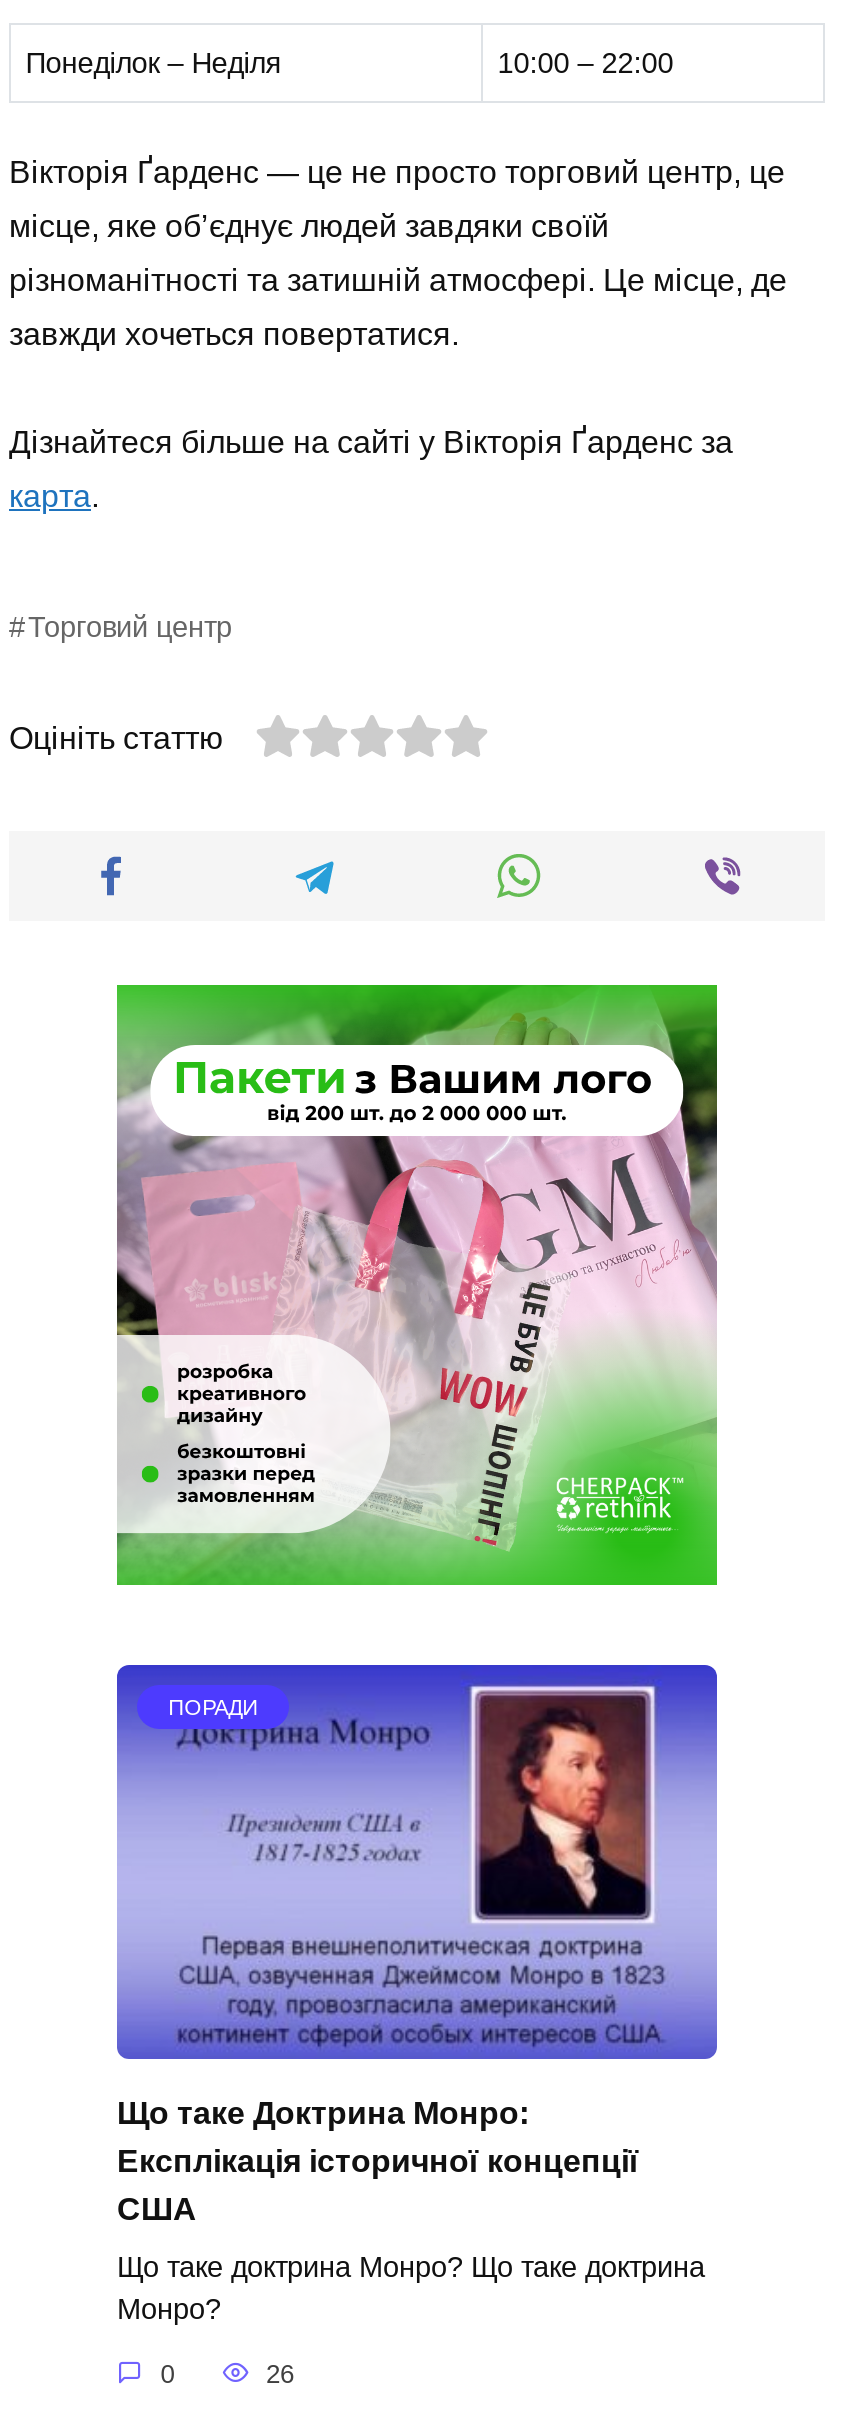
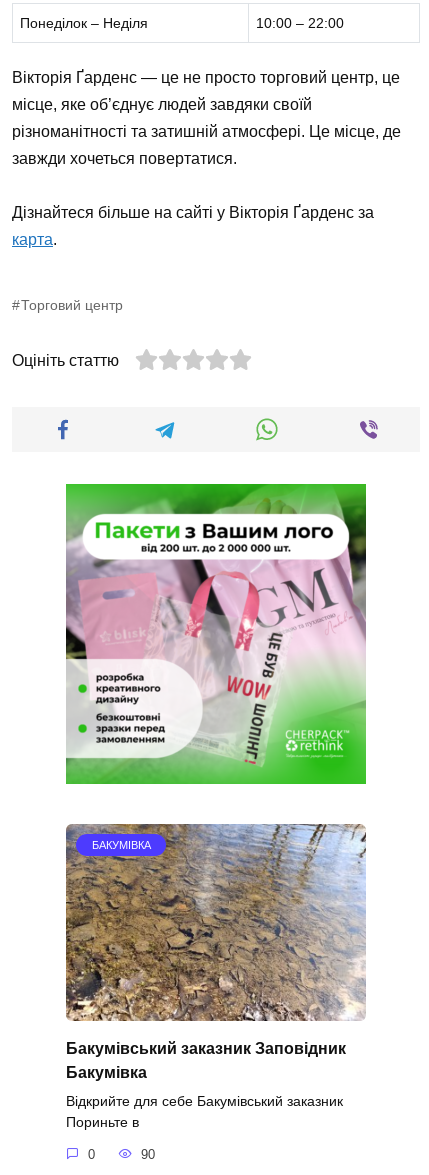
- [image]
- ПОРАДИ
+ [image]
+ БАКУМІВКА

- Що таке Доктрина Монро:
- Експлікація історичної концепції
- США
+ Бакумівський заказник Заповідник
+ Бакумівка

- Що таке доктрина Монро? Що таке доктрина
- Монро?
+ Відкрийте для себе Бакумівський заказник
+ Пориньте в

- 26
+ 90
